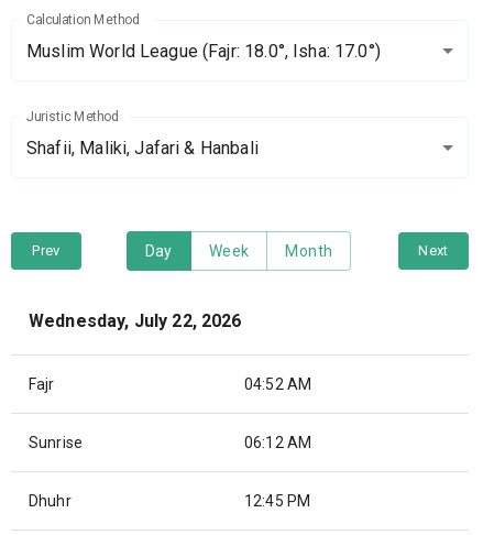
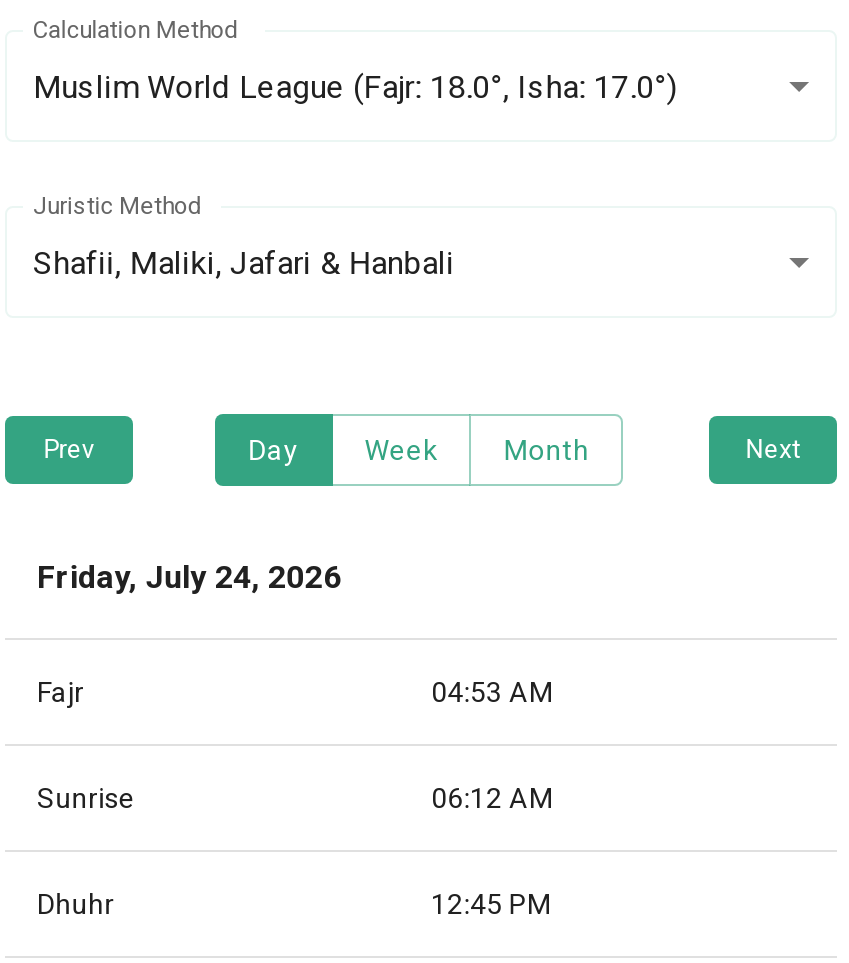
- Wednesday, July 22, 2026
+ Friday, July 24, 2026

- 04:52 AM
+ 04:53 AM
